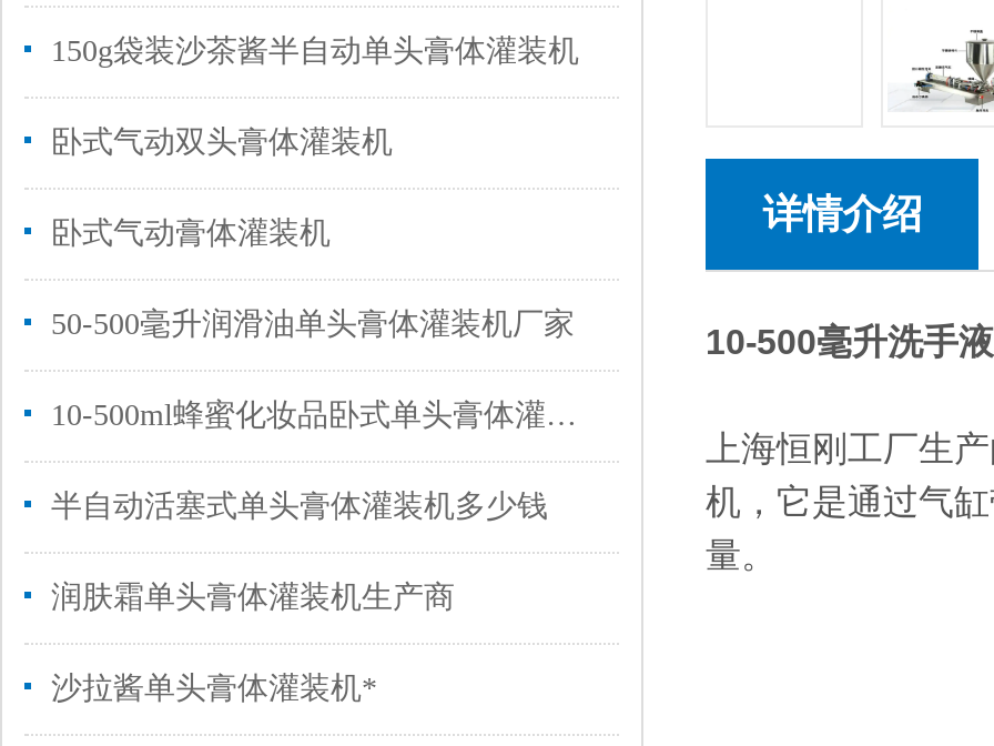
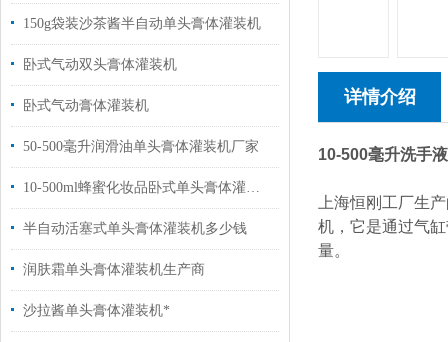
- [image]
